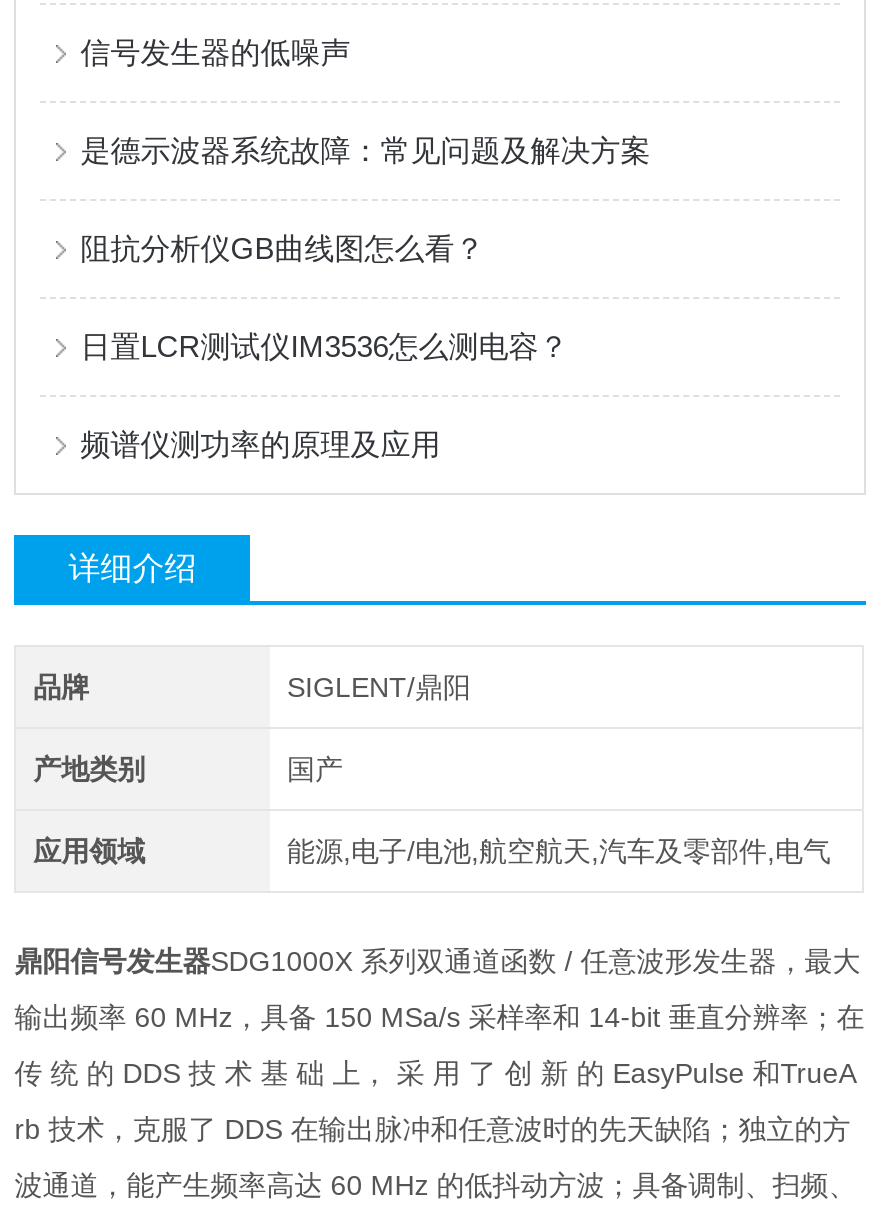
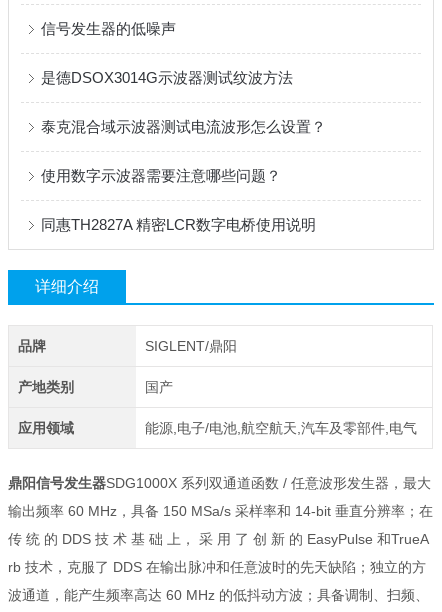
- 是德示波器系统故障：常见问题及解决方案
+ 是德DSOX3014G示波器测试纹波方法

- 阻抗分析仪GB曲线图怎么看？
+ 泰克混合域示波器测试电流波形怎么设置？

- 日置LCR测试仪IM3536怎么测电容？
+ 使用数字示波器需要注意哪些问题？

- 频谱仪测功率的原理及应用
+ 同惠TH2827A 精密LCR数字电桥使用说明
